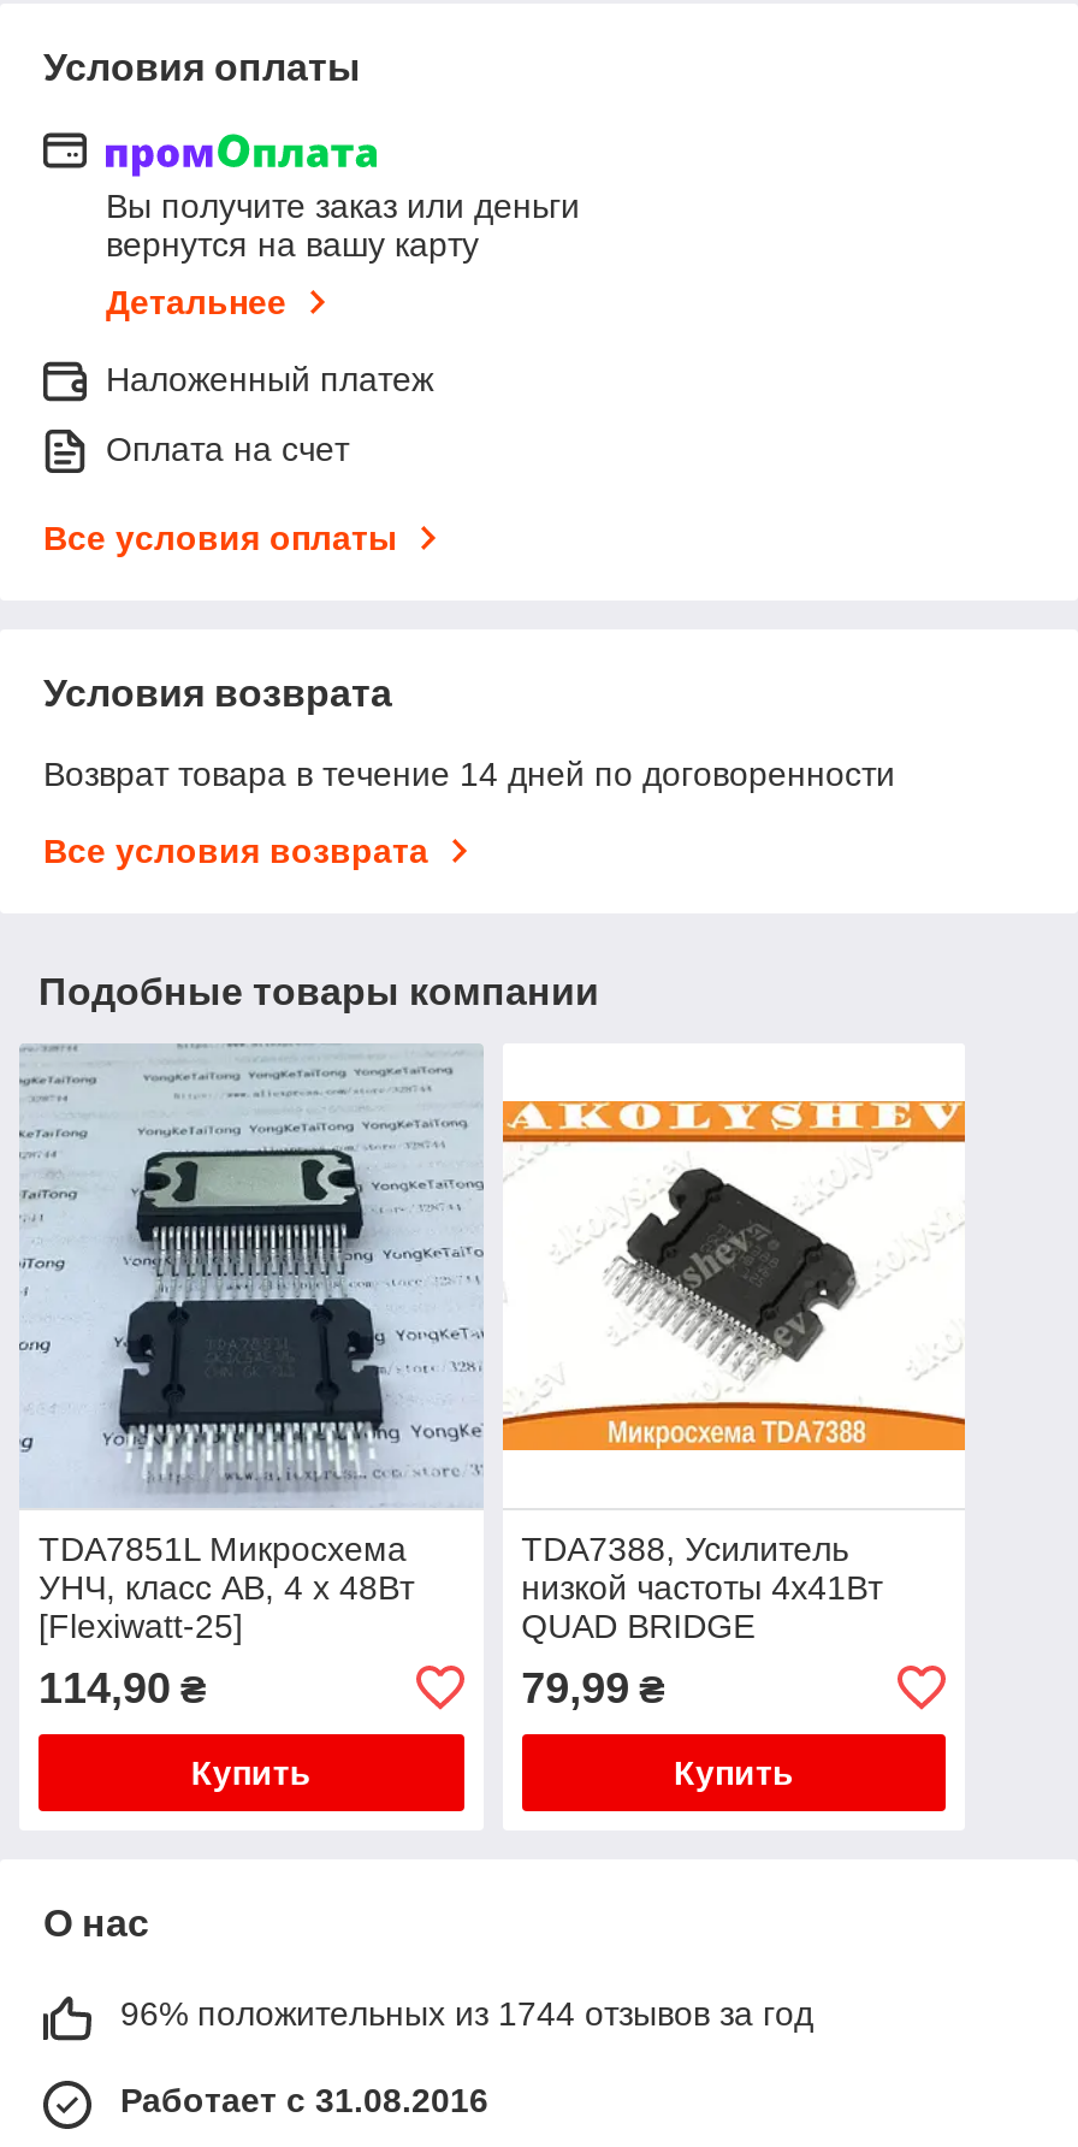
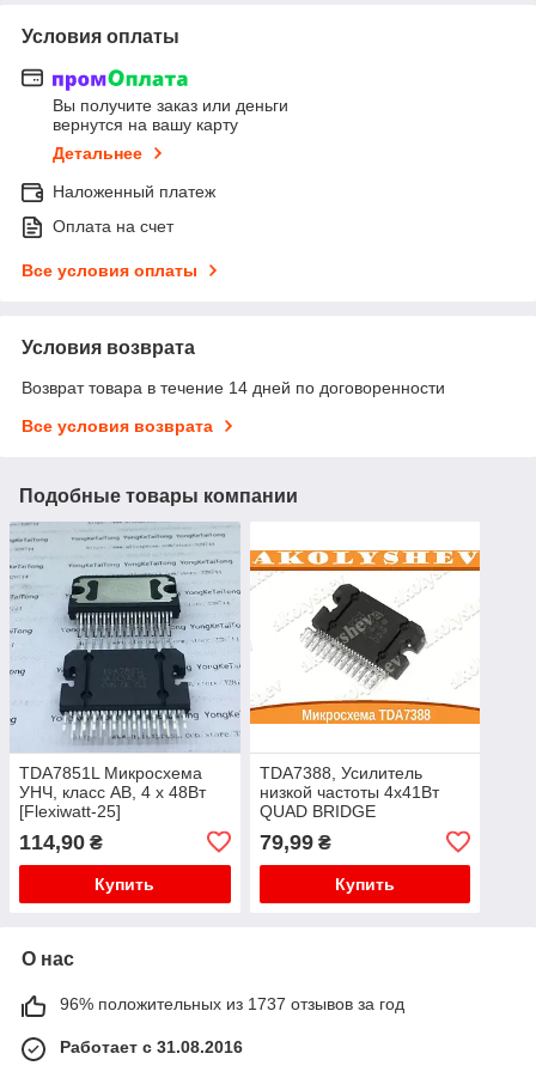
- 96% положительных из 1744 отзывов за год
+ 96% положительных из 1737 отзывов за год
